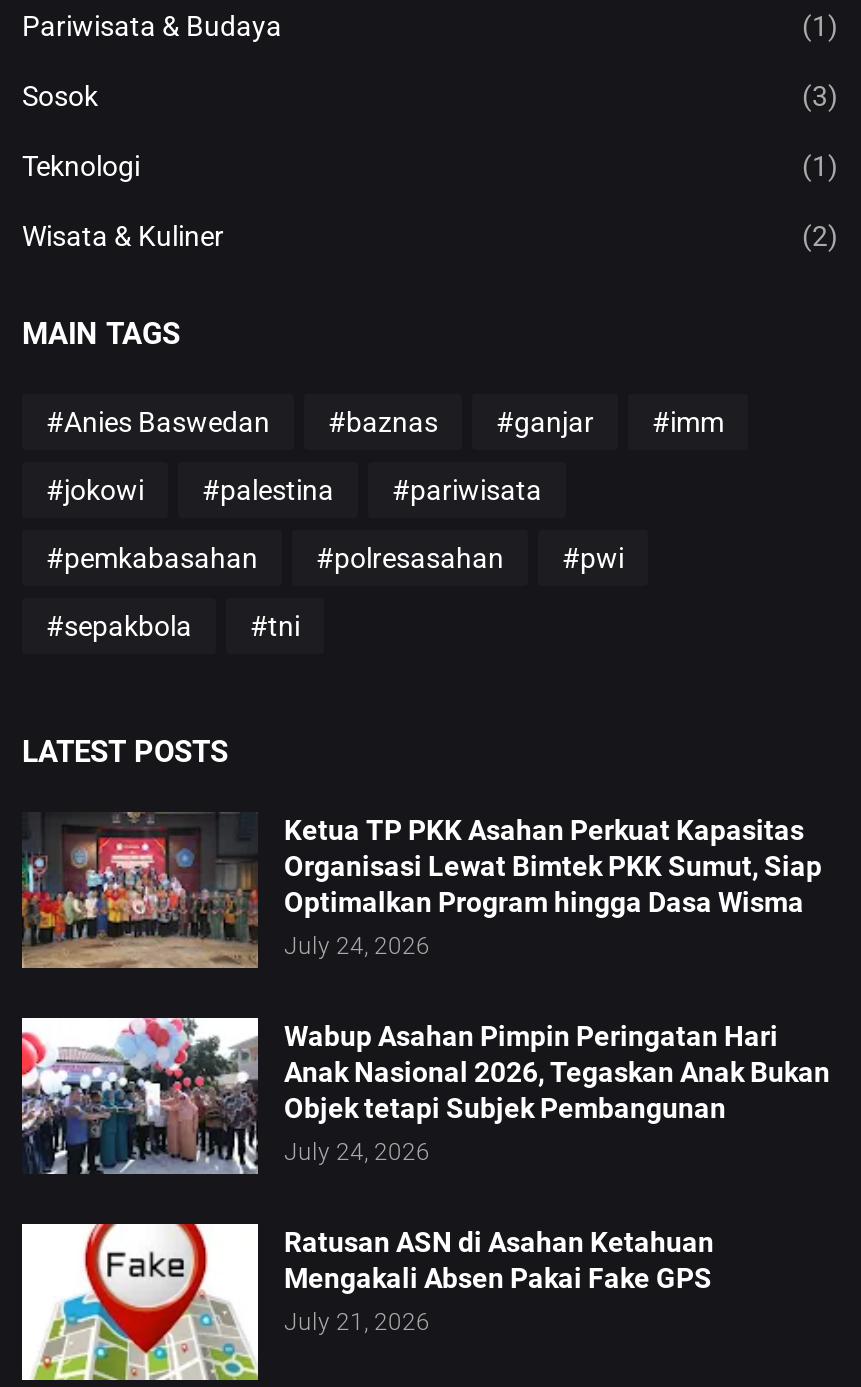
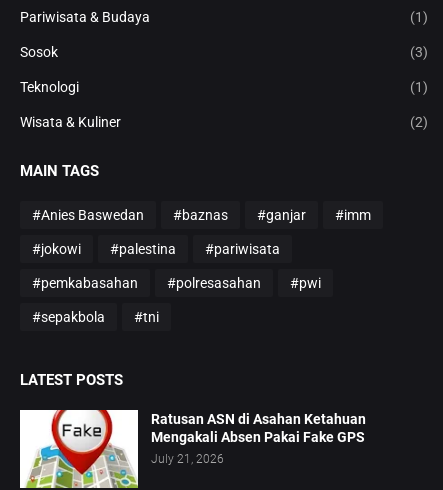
- [image]
- Ketua TP PKK Asahan Perkuat Kapasitas
- Organisasi Lewat Bimtek PKK Sumut, Siap
- Optimalkan Program hingga Dasa Wisma
- July 24, 2026
- Wabup Asahan Pimpin Peringatan Hari
- Anak Nasional 2026, Tegaskan Anak Bukan
- Objek tetapi Subjek Pembangunan
- July 24, 2026

- [image]
